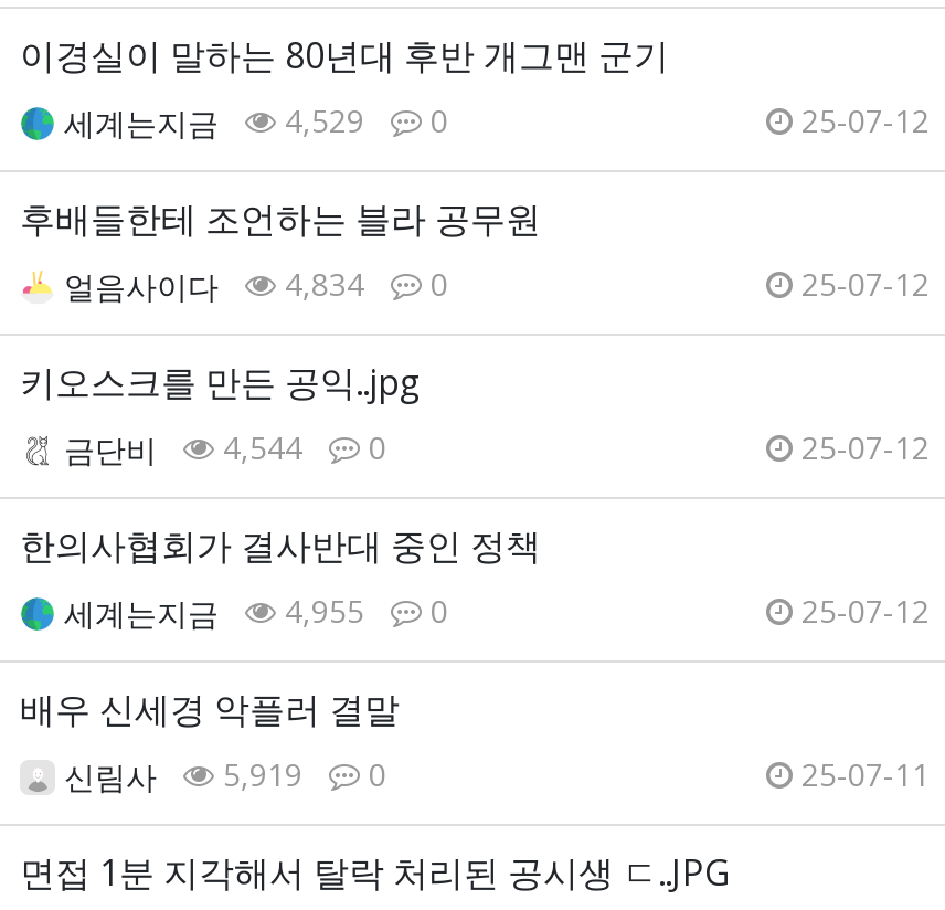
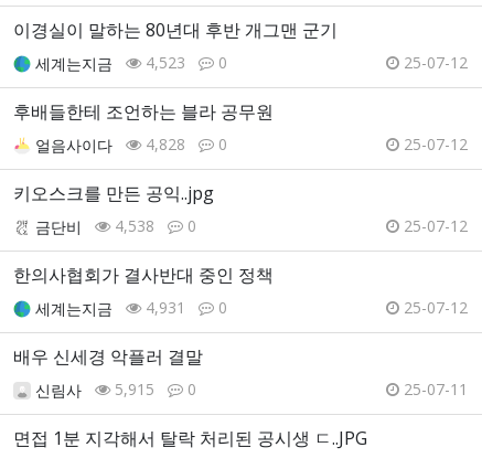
- 세계는지금 4,529 0
+ 세계는지금 4,523 0

- 얼음사이다 4,834 0
+ 얼음사이다 4,828 0

- 금단비 4,544 0
+ 금단비 4,538 0

- 세계는지금 4,955 0
+ 세계는지금 4,931 0

- 신림사 5,919 0
+ 신림사 5,915 0
